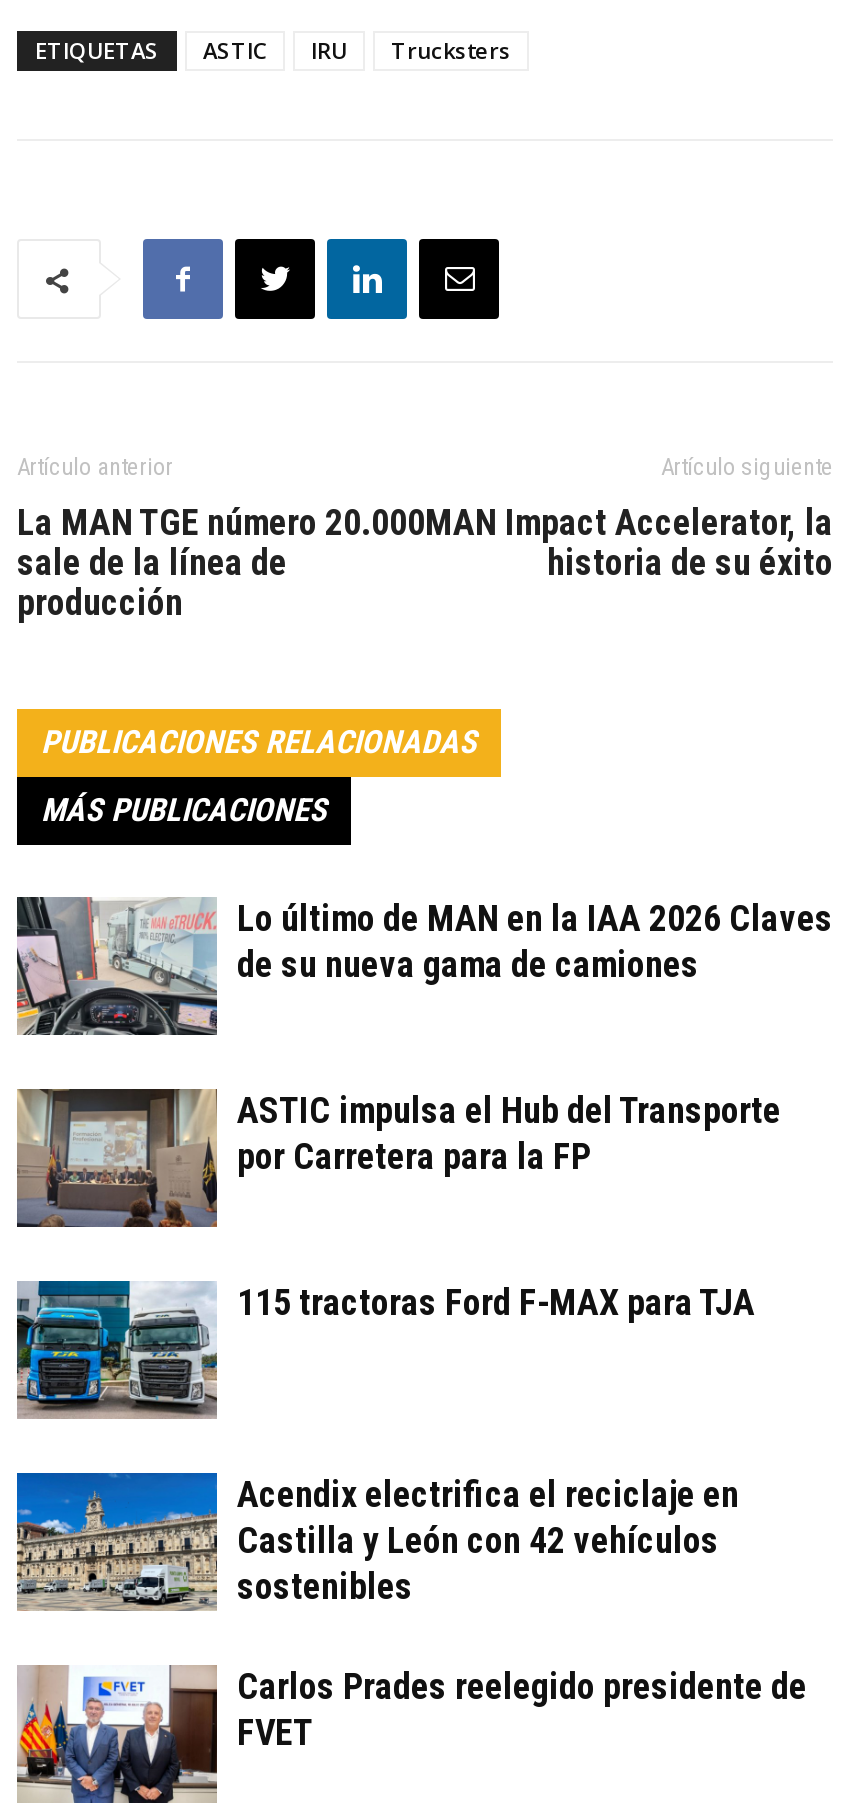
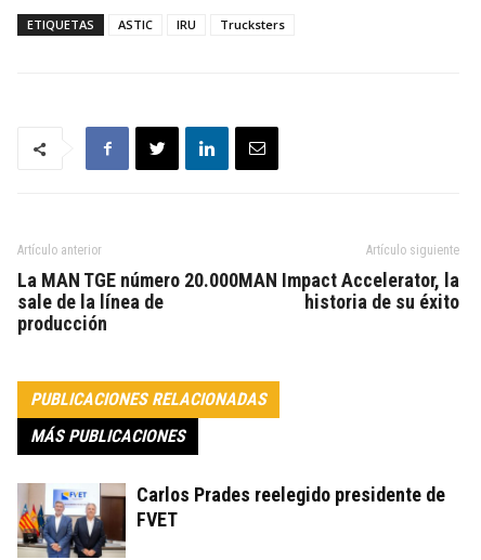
- [image]
- Lo último de MAN en la IAA 2026 Claves
- de su nueva gama de camiones
- ASTIC impulsa el Hub del Transporte
- por Carretera para la FP
- 115 tractoras Ford F-MAX para TJA

- [image]

- [image]
- Acendix electrifica el reciclaje en
- Castilla y León con 42 vehículos
- sostenibles

- [image]
